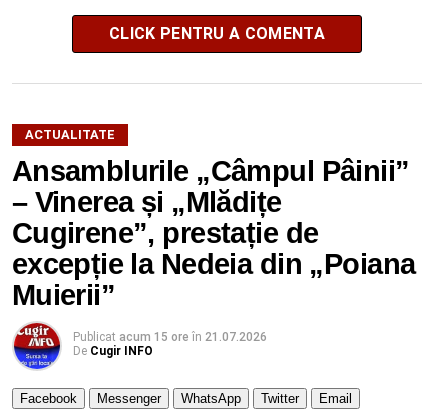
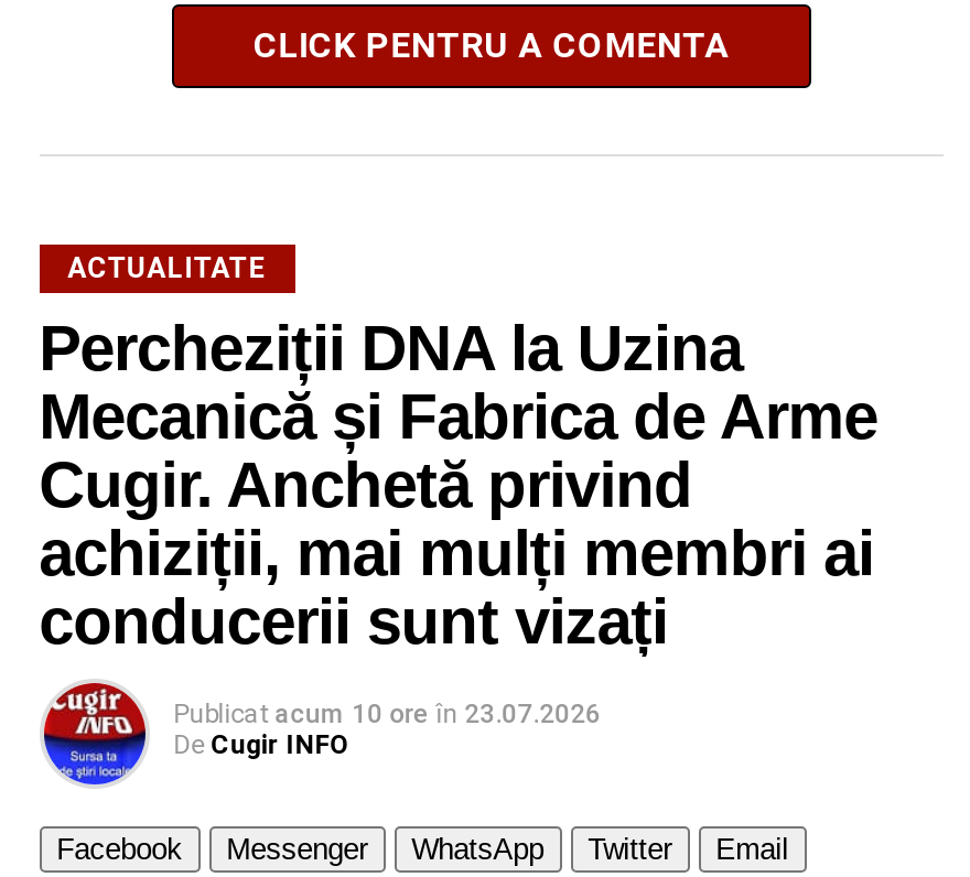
- Ansamblurile „Câmpul Pâinii”
- – Vinerea și „Mlădițe
- Cugirene”, prestație de
- excepție la Nedeia din „Poiana
- Muierii”
+ Percheziții DNA la Uzina
+ Mecanică și Fabrica de Arme
+ Cugir. Anchetă privind
+ achiziții, mai mulți membri ai
+ conducerii sunt vizați

- Publicat acum 15 ore în 21.07.2026
+ Publicat acum 10 ore în 23.07.2026
